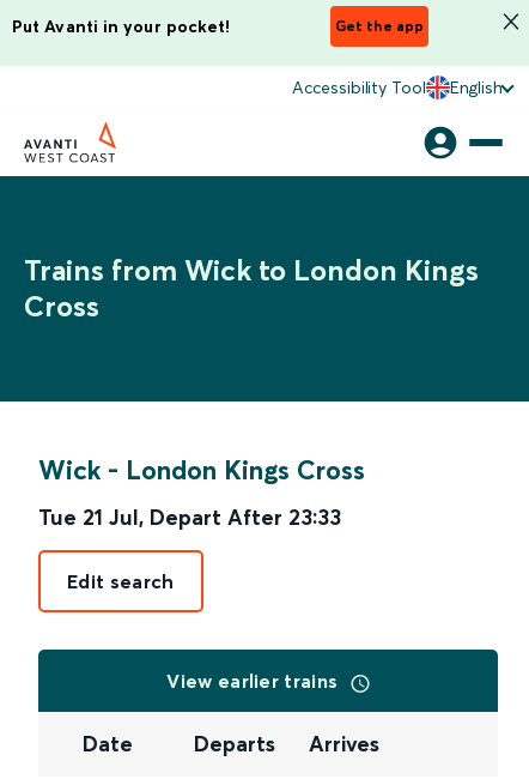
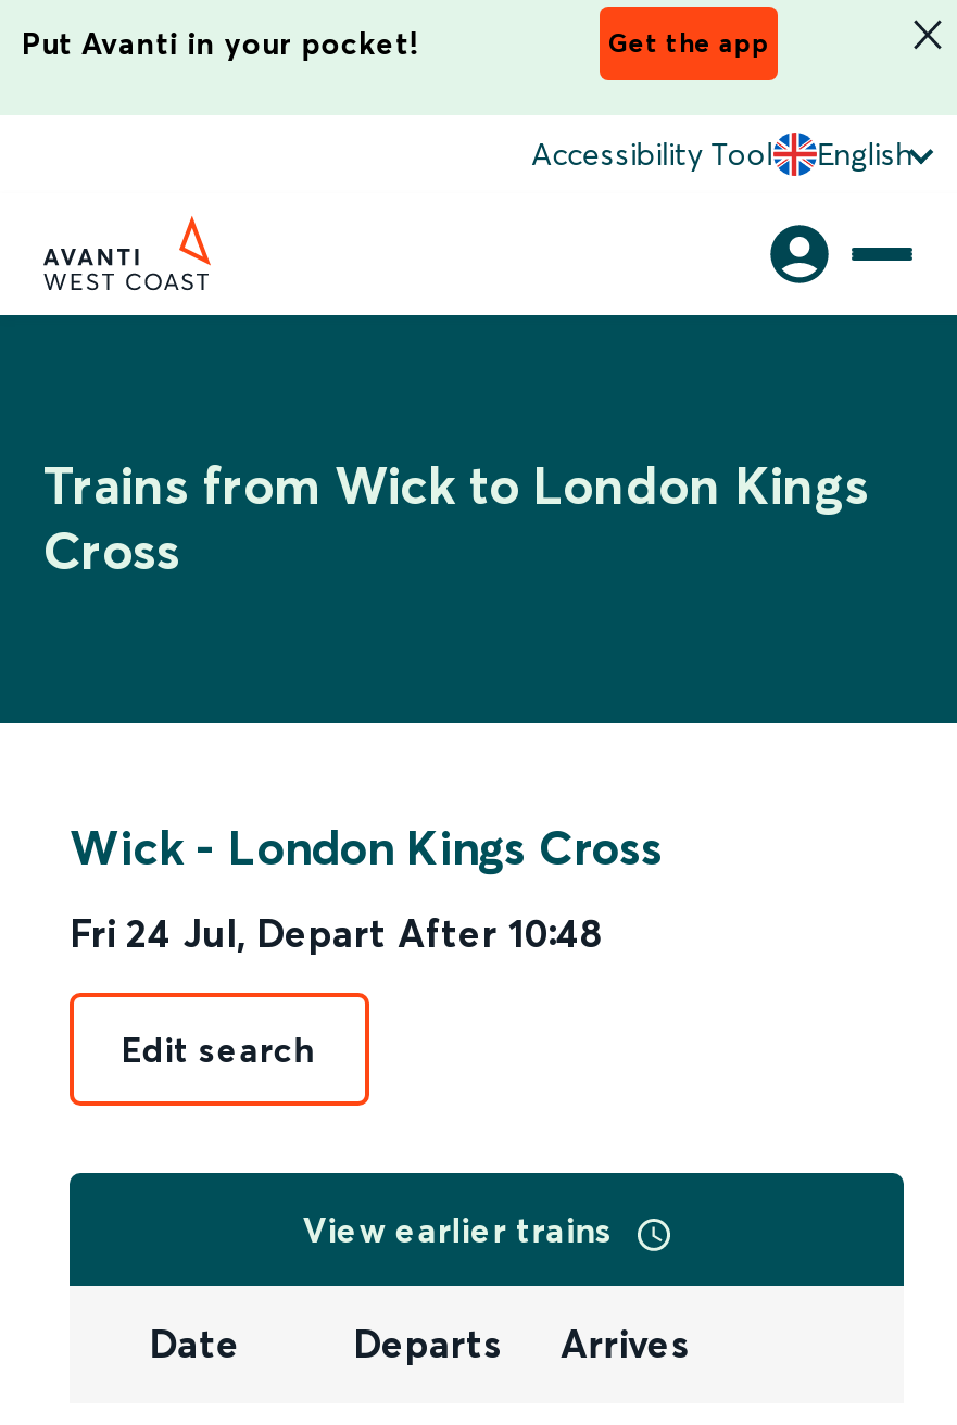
- Tue 21 Jul, Depart After 23:33
+ Fri 24 Jul, Depart After 10:48
